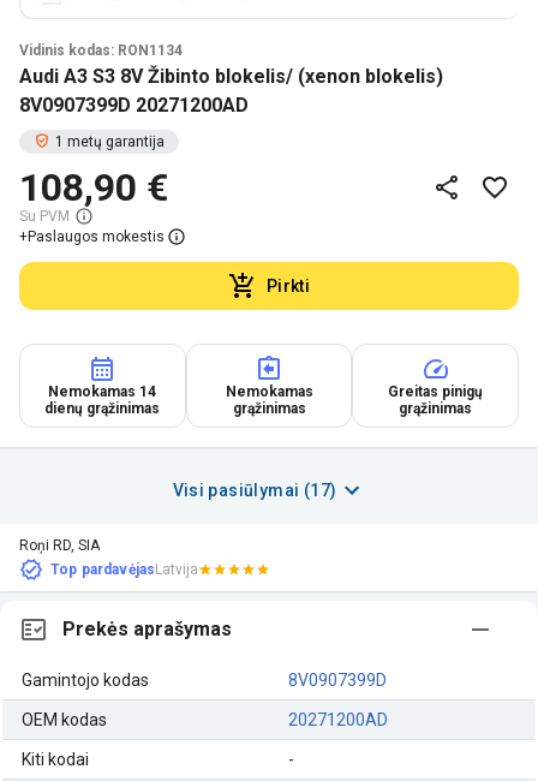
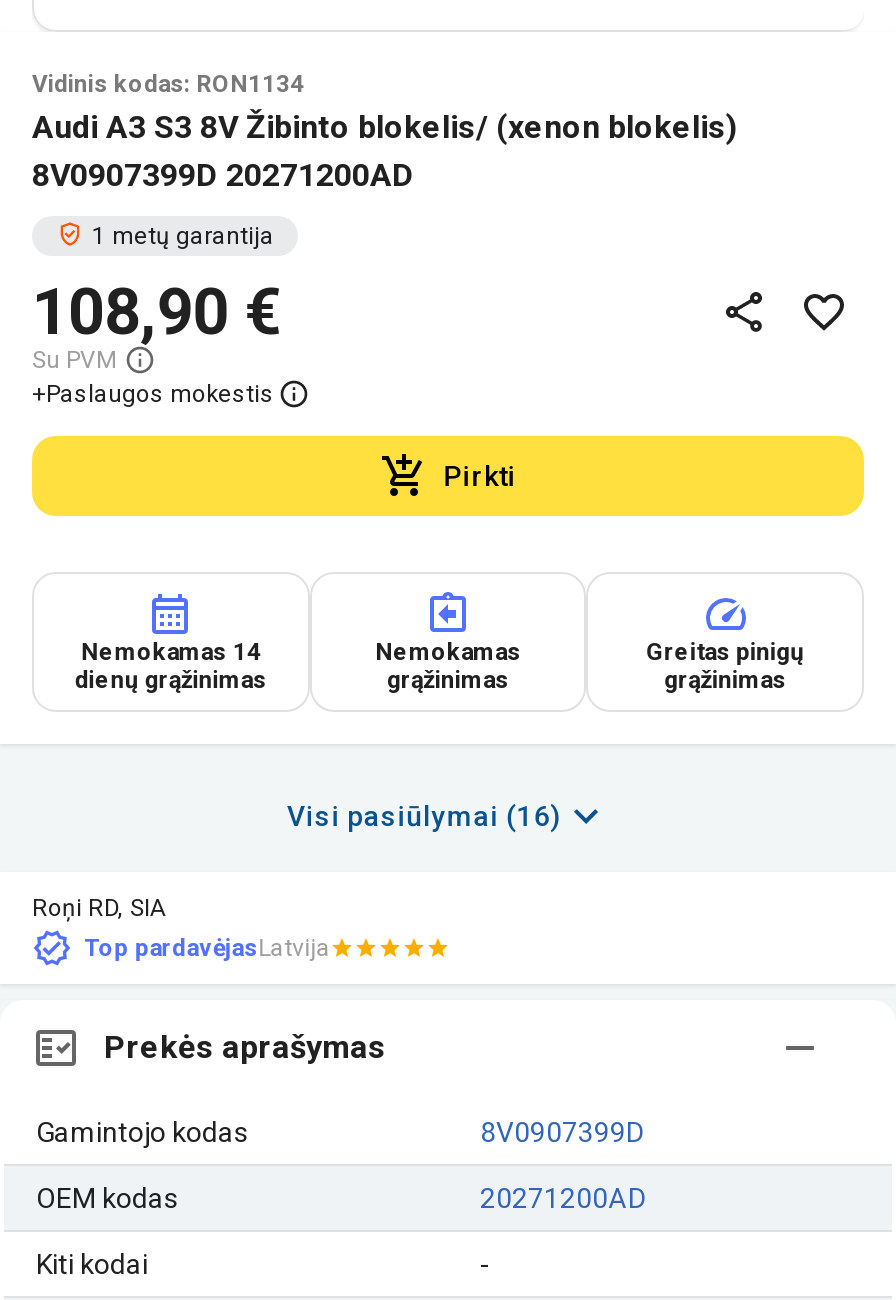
- Visi pasiūlymai (17)
+ Visi pasiūlymai (16)
